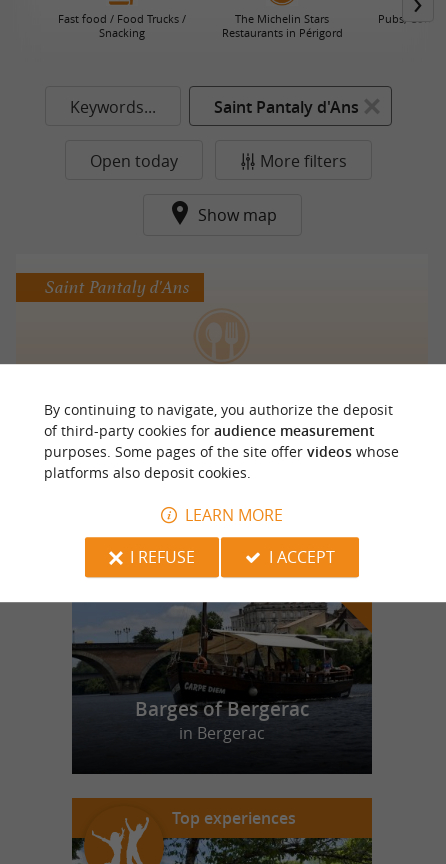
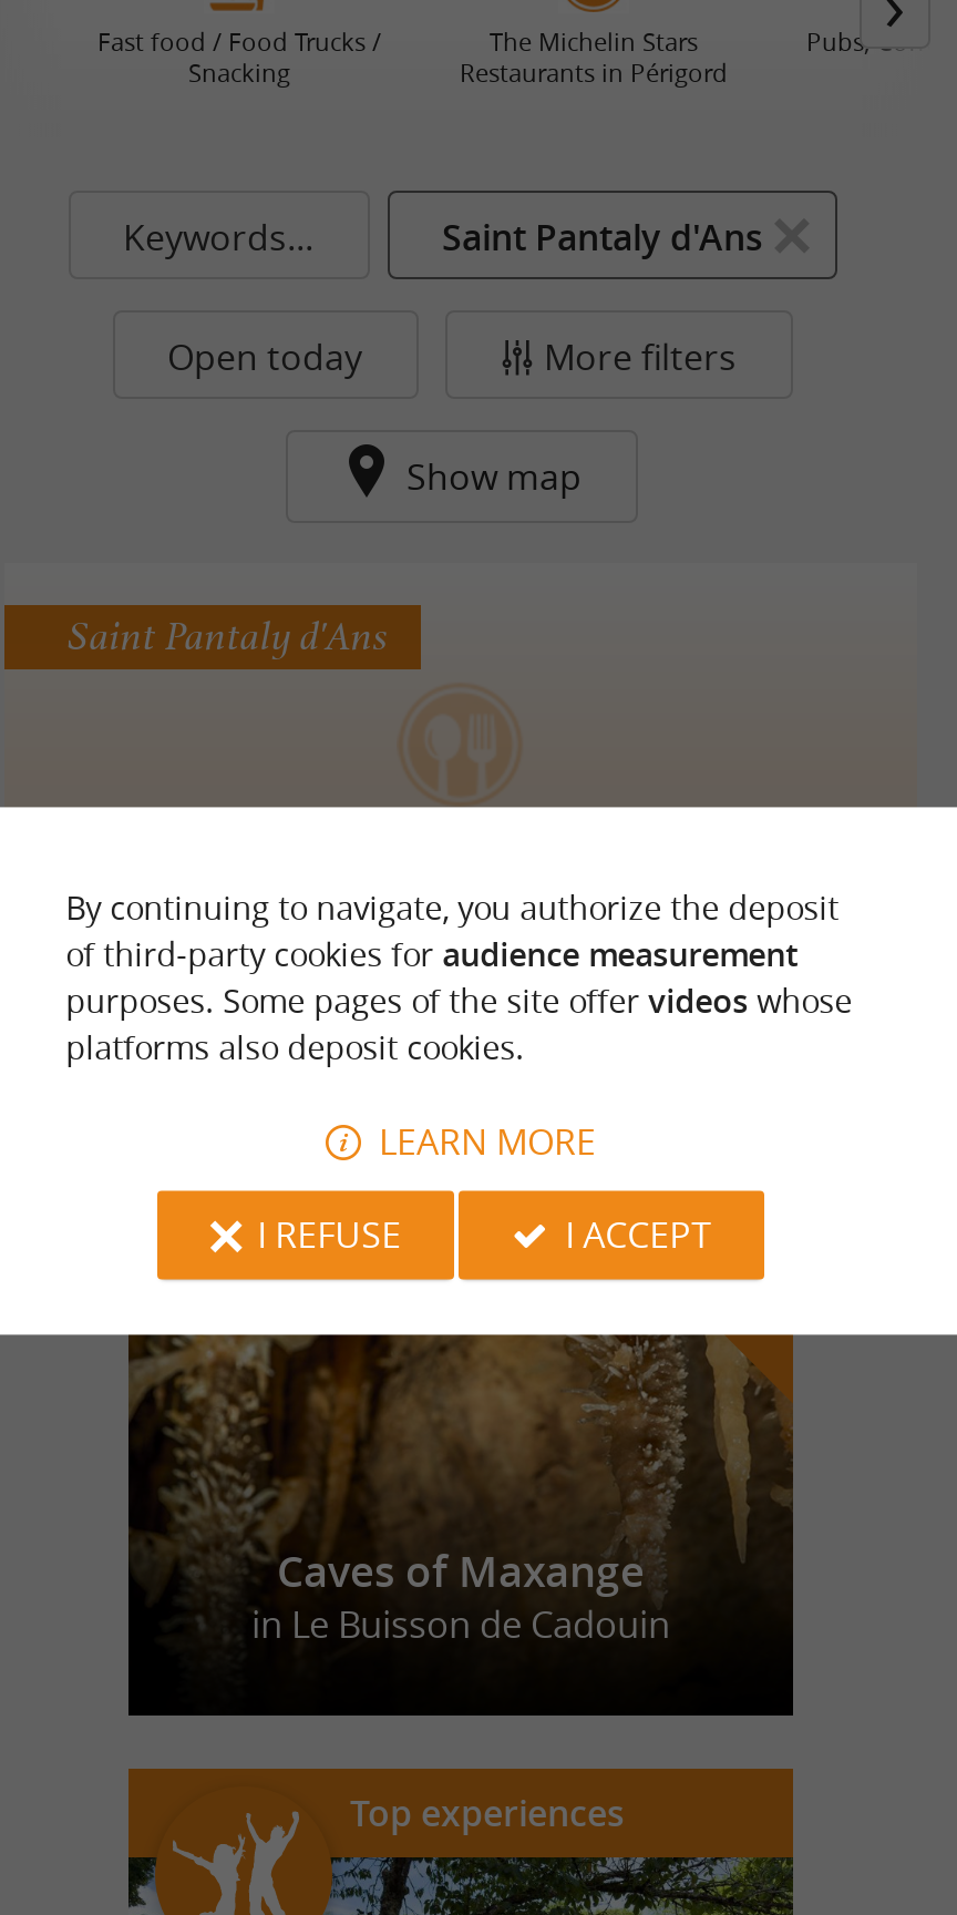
- [image]
- Barges of Bergerac
- in Bergerac
+ [image]
+ Caves of Maxange
+ in Le Buisson de Cadouin
